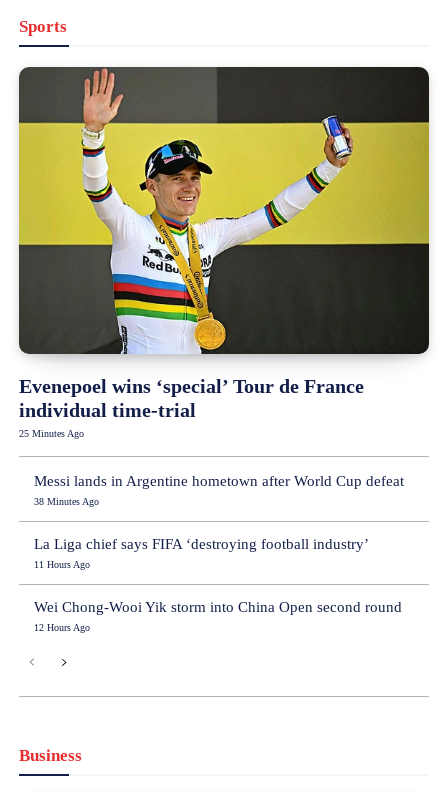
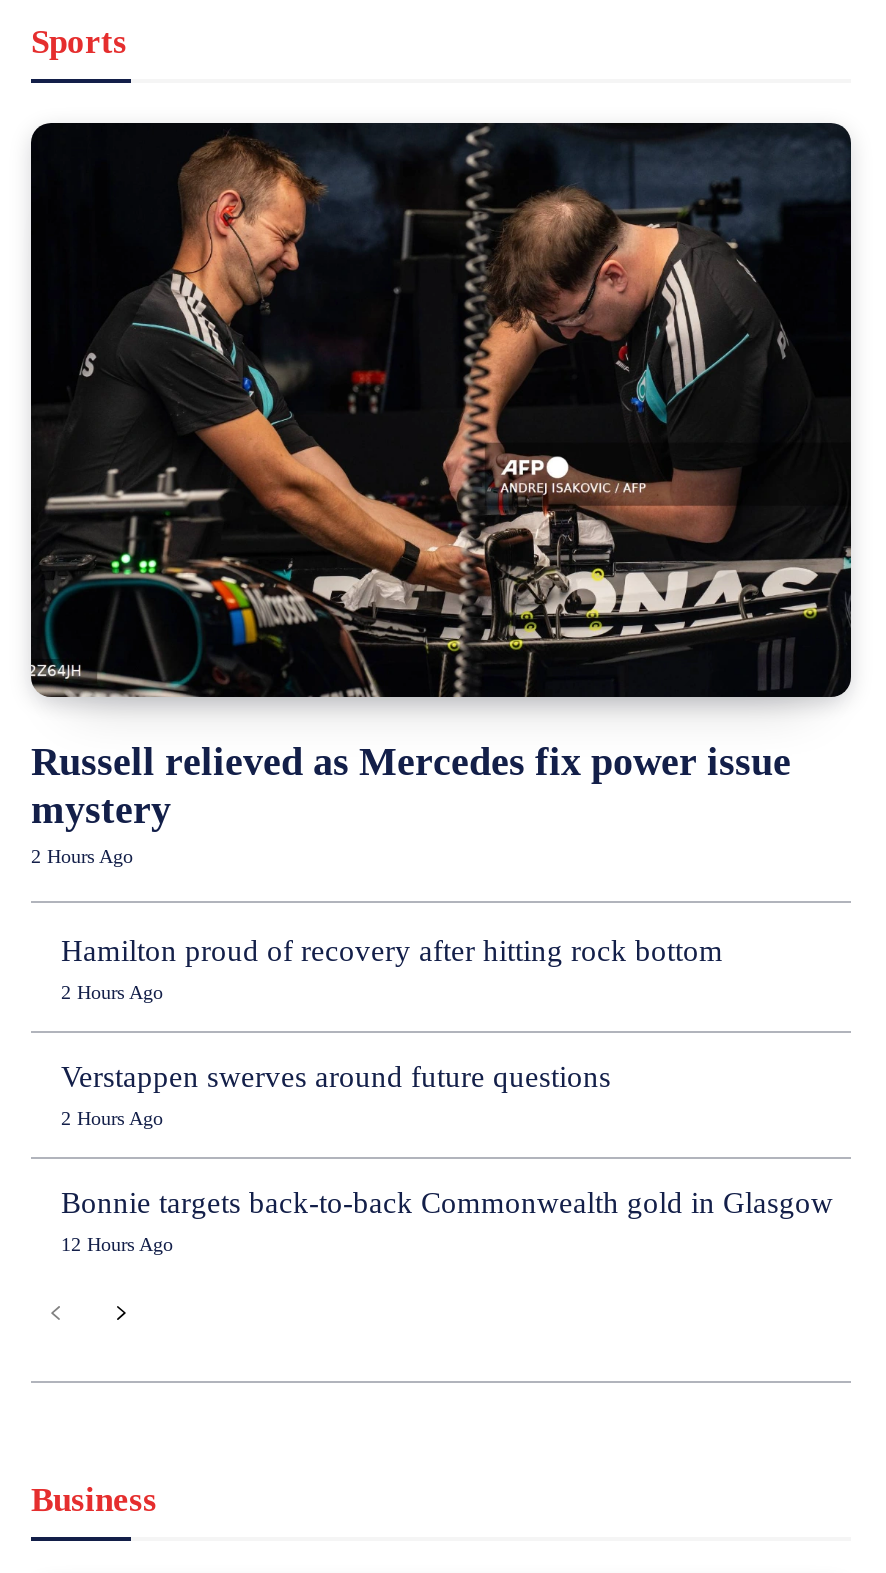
- [image]
- Evenepoel wins ‘special’ Tour de France
- individual time-trial
- 25 Minutes Ago
+ [image]
+ Russell relieved as Mercedes fix power issue
+ mystery
+ 2 Hours Ago

- Messi lands in Argentine hometown after World Cup defeat
- 38 Minutes Ago
+ Hamilton proud of recovery after hitting rock bottom
+ 2 Hours Ago

- La Liga chief says FIFA ‘destroying football industry’
- 11 Hours Ago
+ Verstappen swerves around future questions
+ 2 Hours Ago

- Wei Chong-Wooi Yik storm into China Open second round
+ Bonnie targets back-to-back Commonwealth gold in Glasgow
